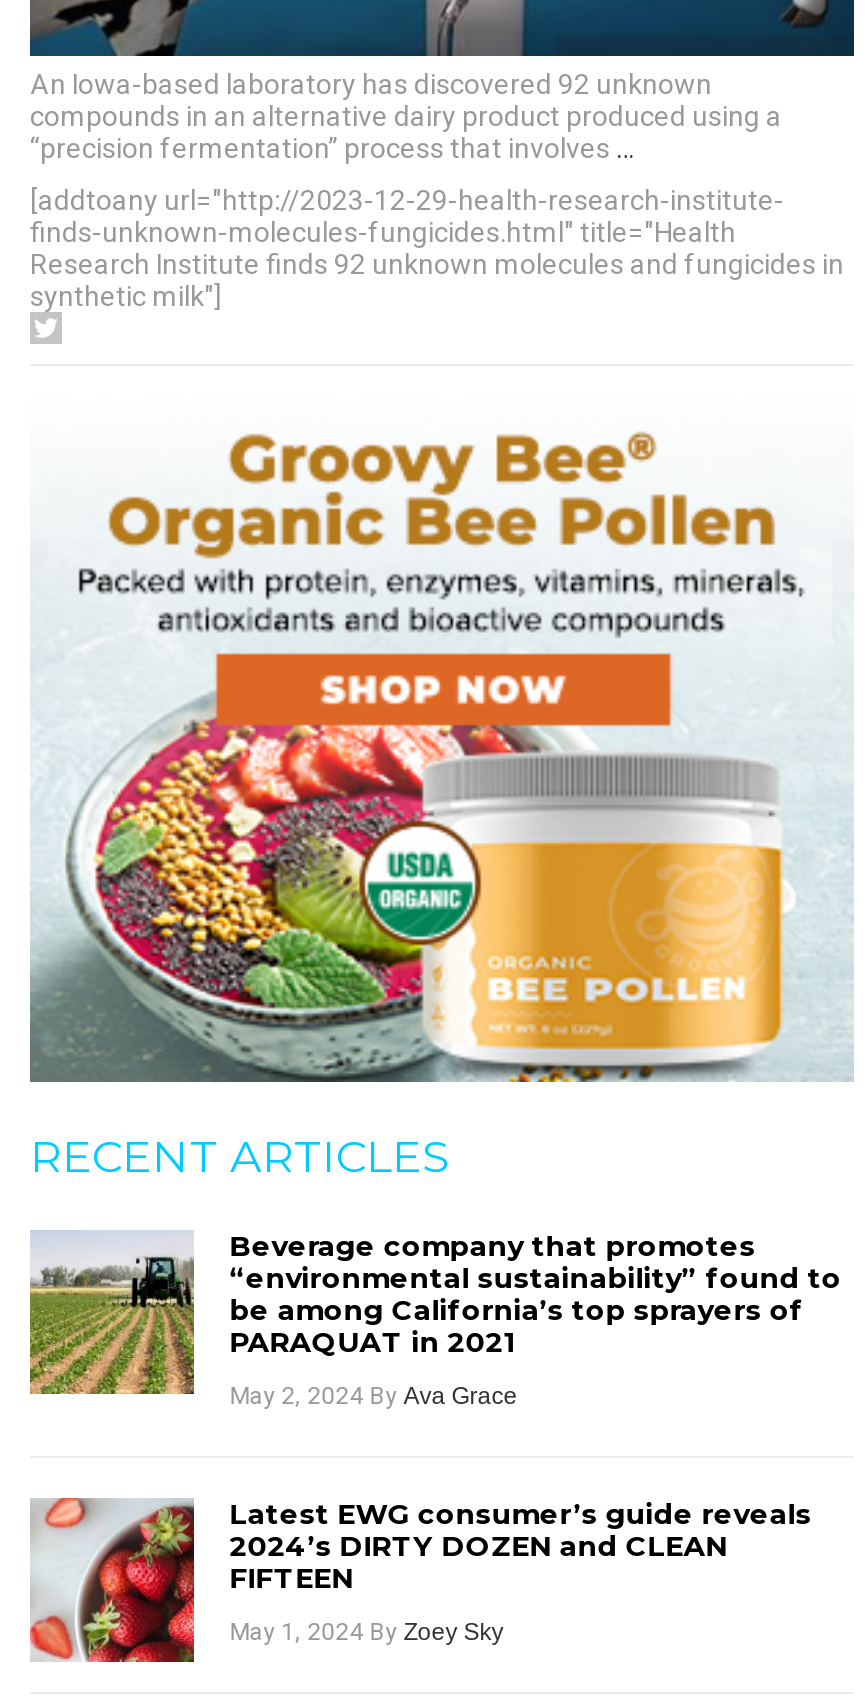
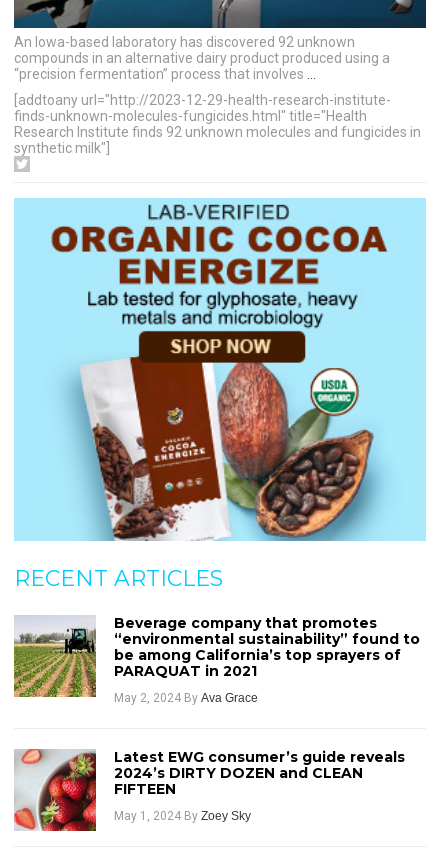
- [image]
+ [image]
